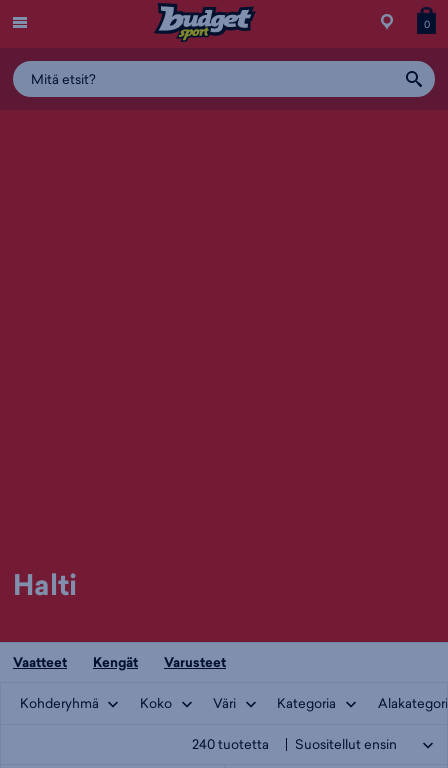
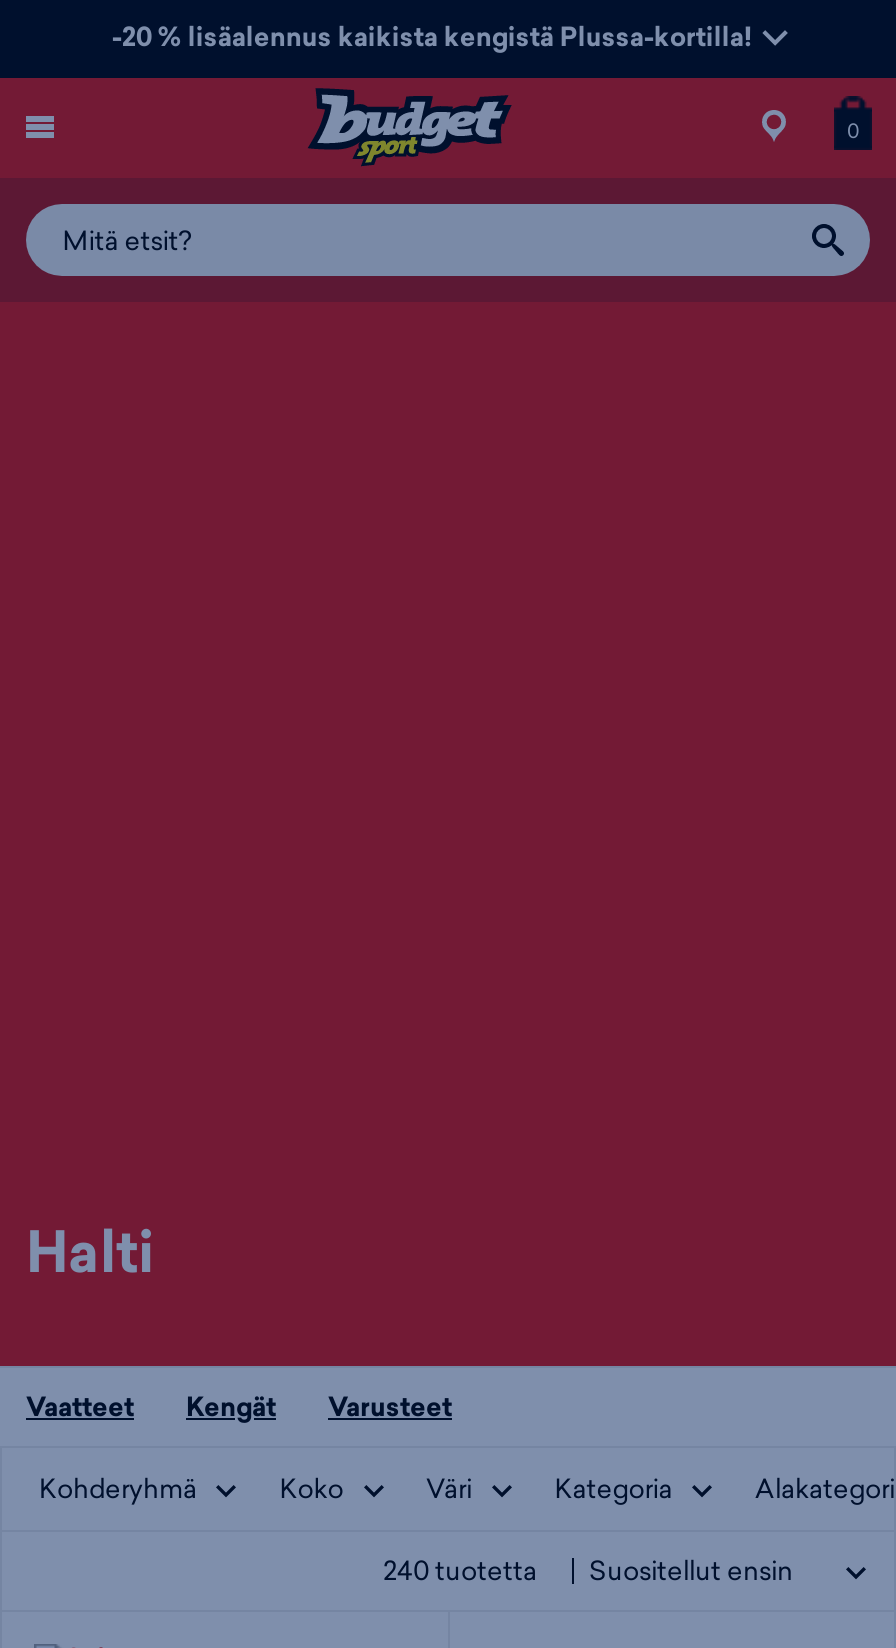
+ -20 % lisäalennus kaikista kengistä Plussa-kortilla!
